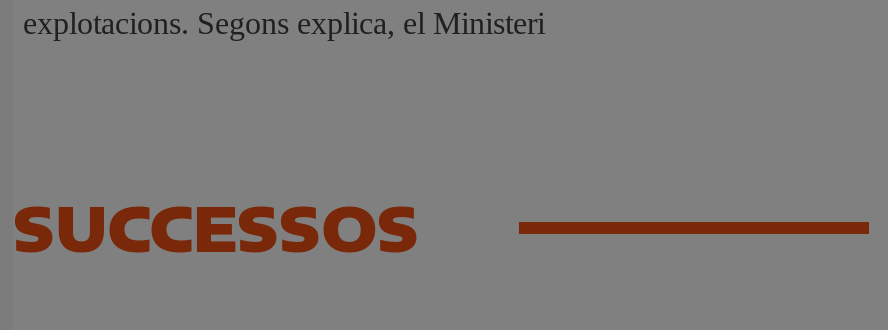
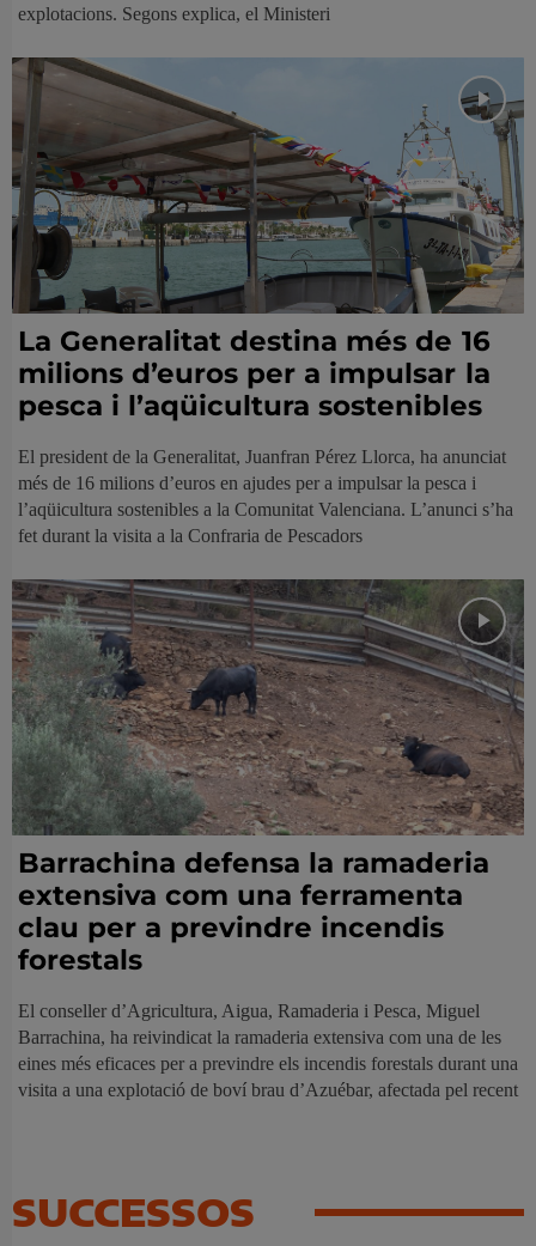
+ [image]
+ La Generalitat destina més de 16
+ milions d’euros per a impulsar la
+ pesca i l’aqüicultura sostenibles
+ El president de la Generalitat, Juanfran Pérez Llorca, ha anunciat
+ més de 16 milions d’euros en ajudes per a impulsar la pesca i
+ l’aqüicultura sostenibles a la Comunitat Valenciana. L’anunci s’ha
+ fet durant la visita a la Confraria de Pescadors

+ [image]
+ Barrachina defensa la ramaderia
+ extensiva com una ferramenta
+ clau per a previndre incendis
+ forestals
+ El conseller d’Agricultura, Aigua, Ramaderia i Pesca, Miguel
+ Barrachina, ha reivindicat la ramaderia extensiva com una de les
+ eines més eficaces per a previndre els incendis forestals durant una
+ visita a una explotació de boví brau d’Azuébar, afectada pel recent
